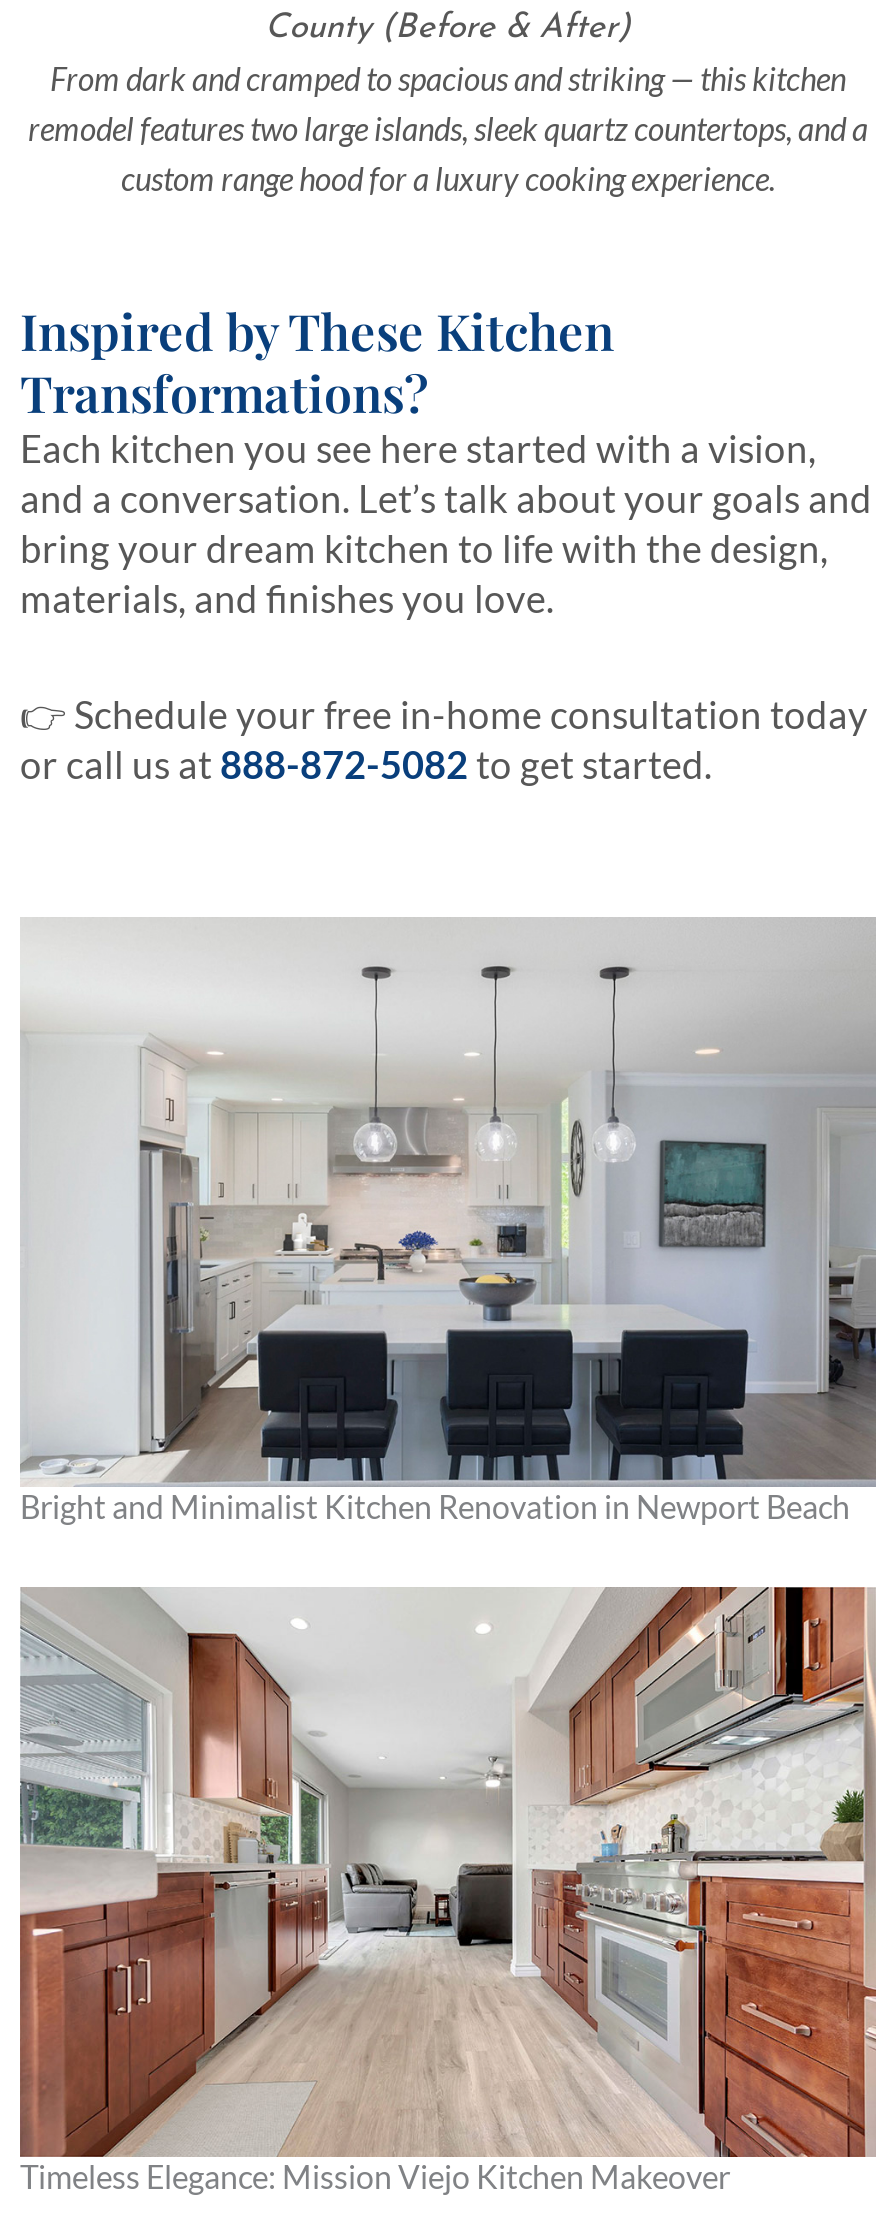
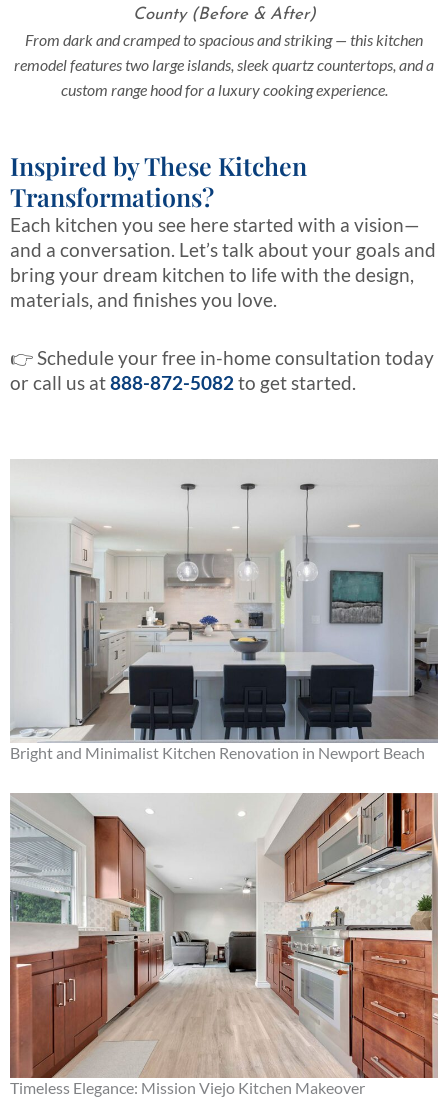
- Each kitchen you see here started with a vision,
+ Each kitchen you see here started with a vision—
